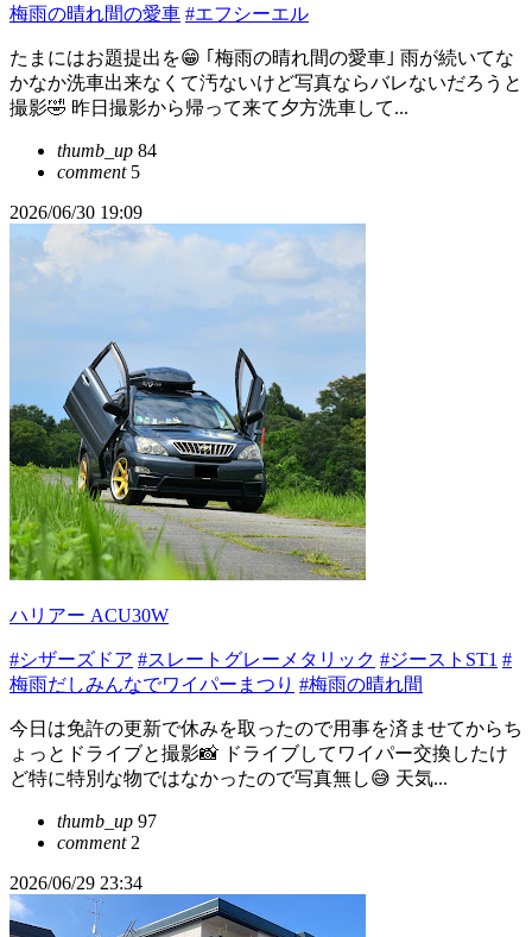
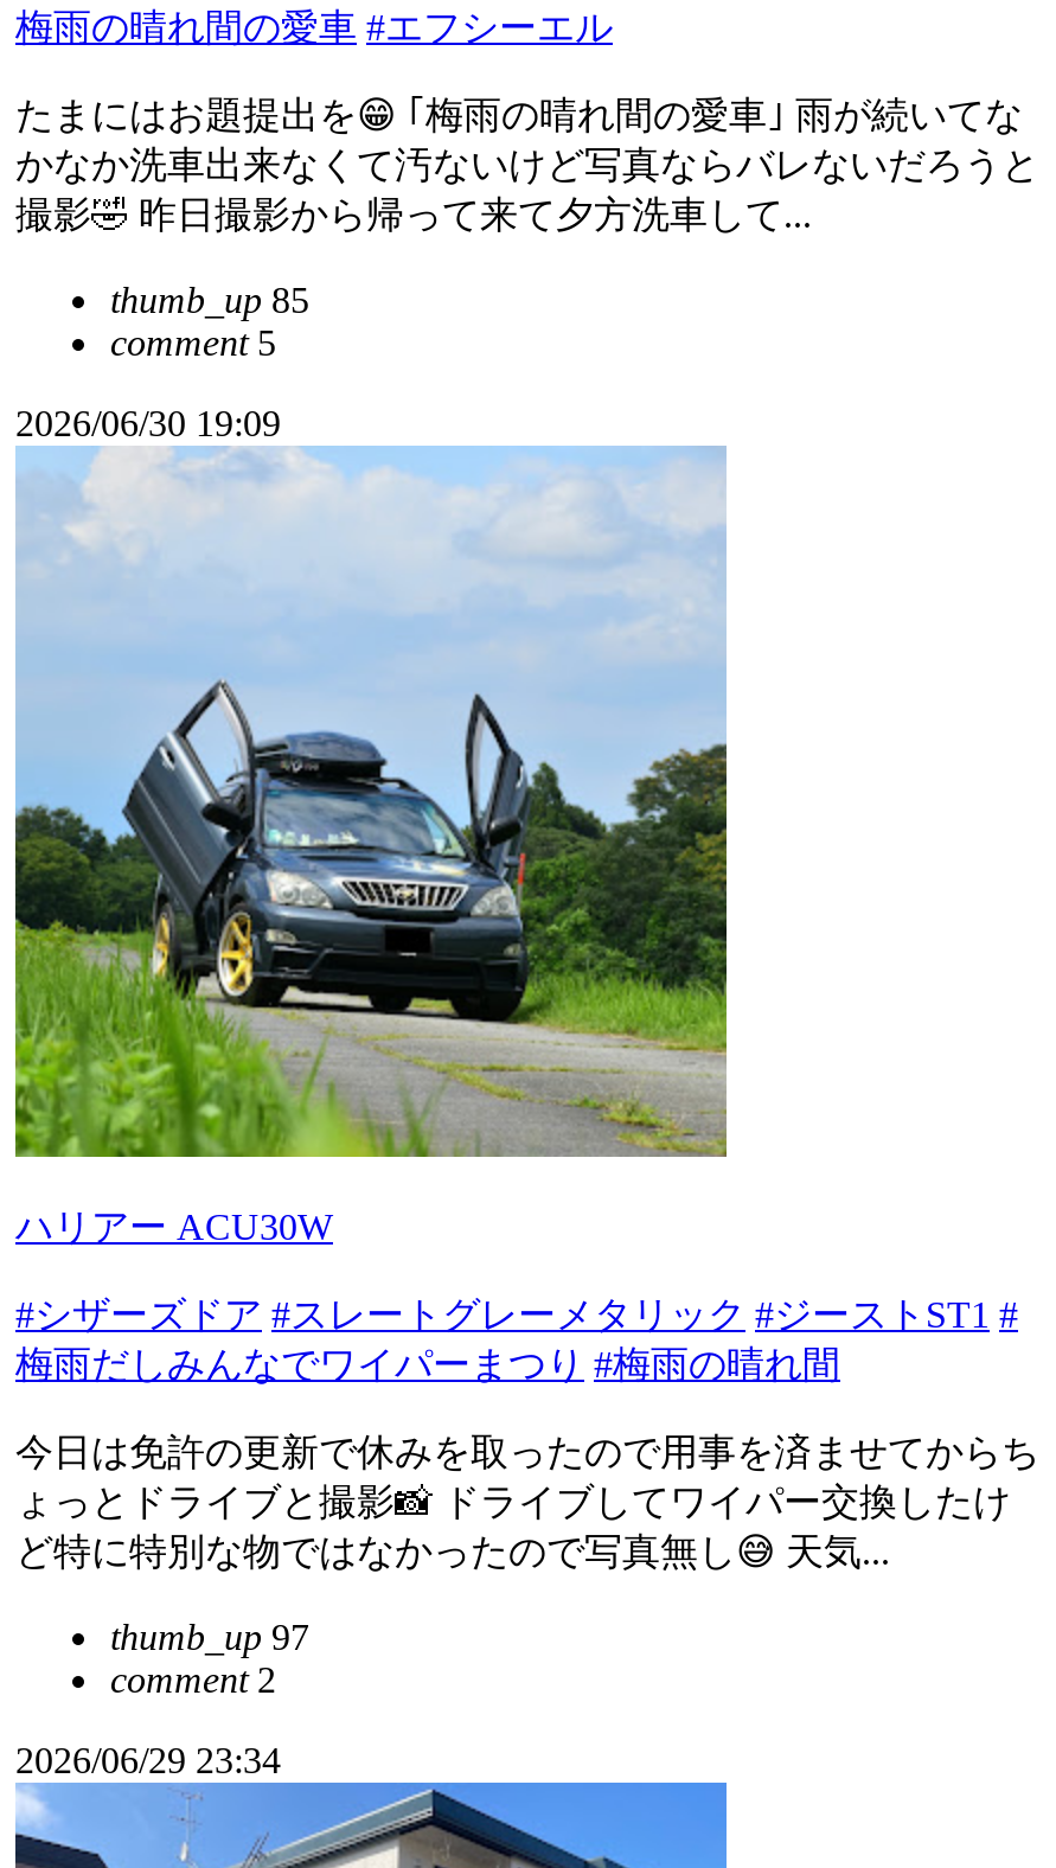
- thumb_up 84
+ thumb_up 85
